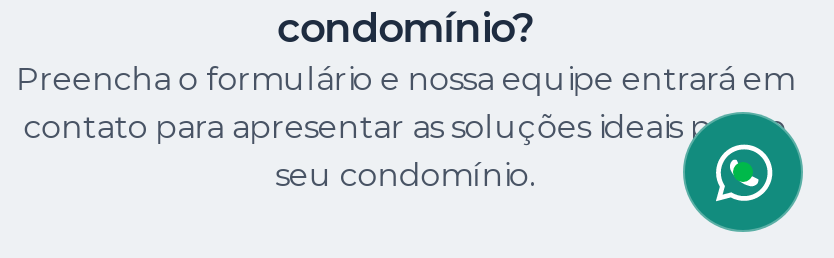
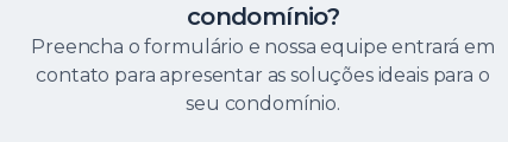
- [image]
